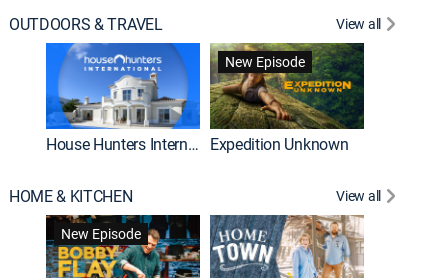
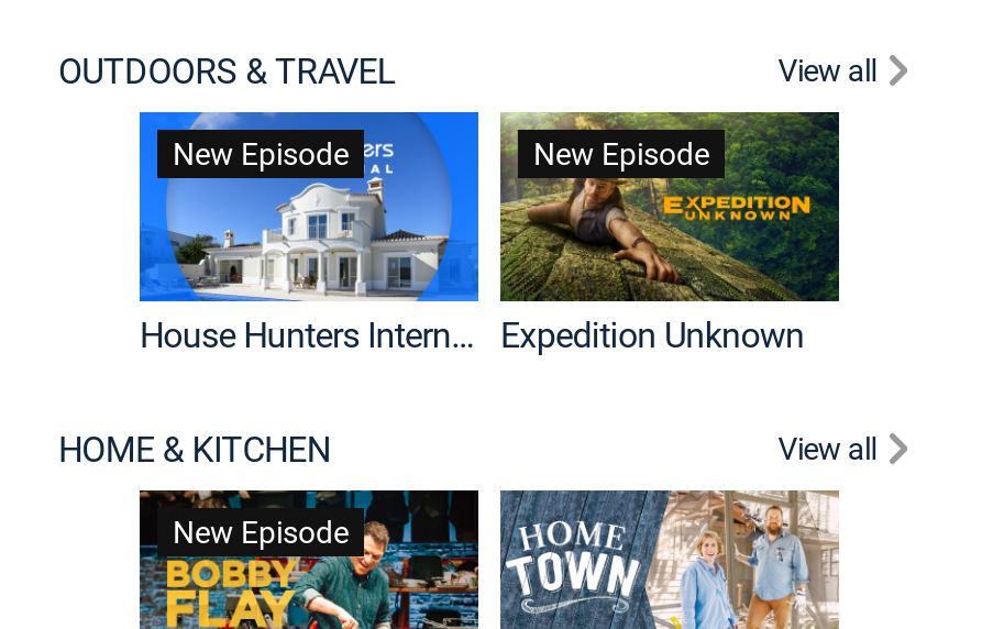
+ New Episode
